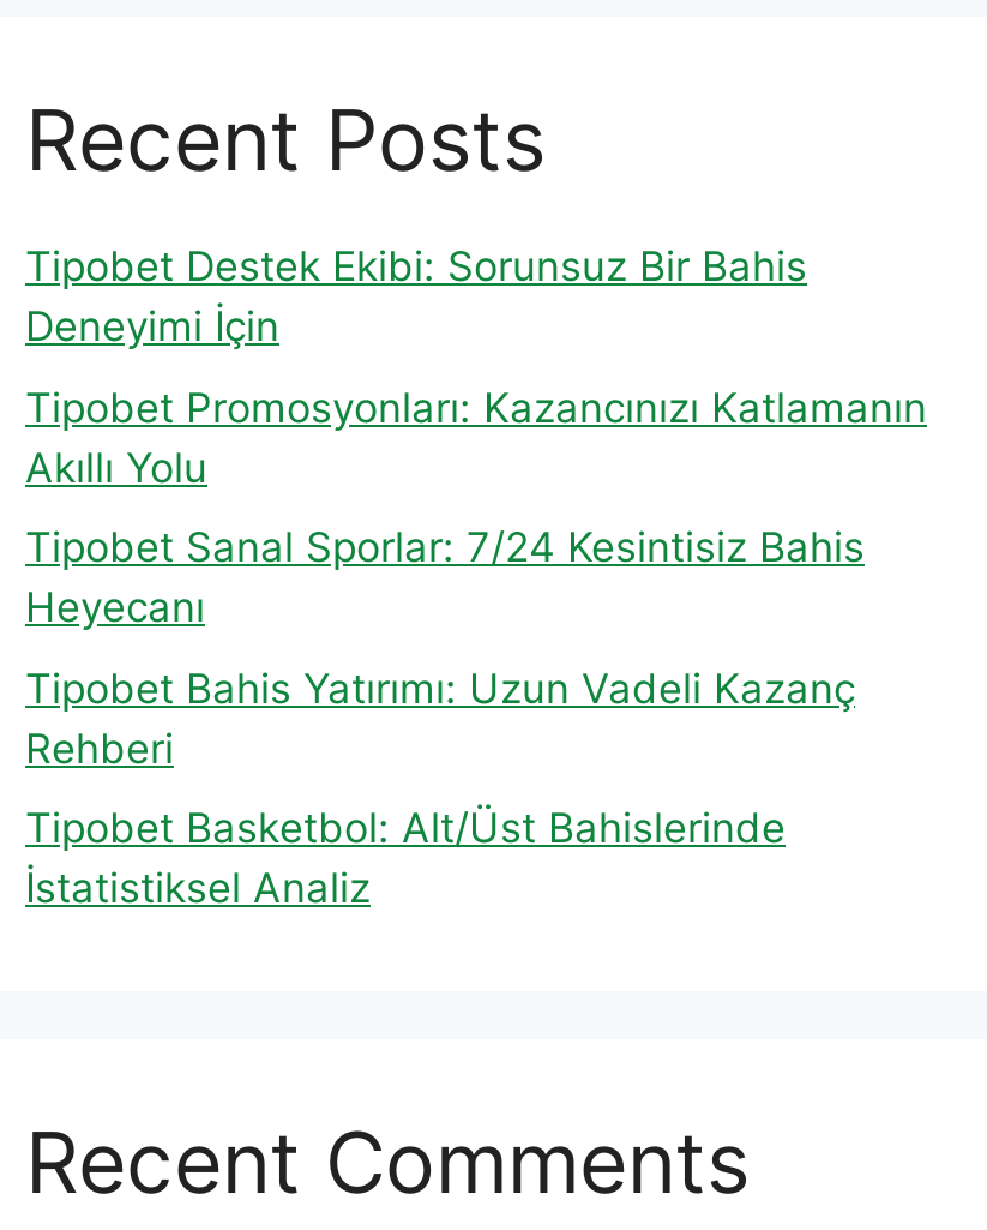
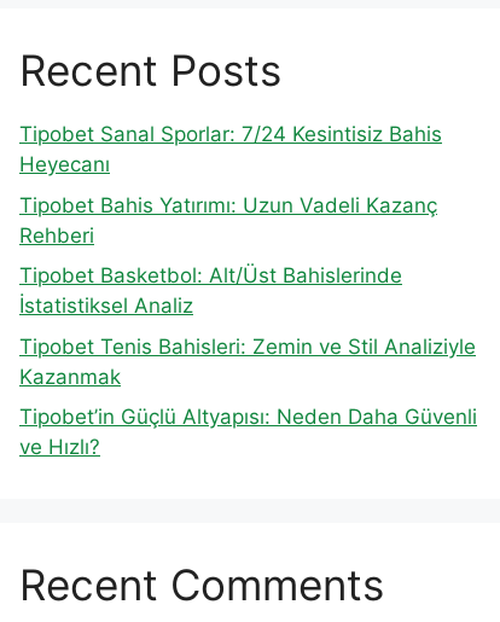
- Tipobet Destek Ekibi: Sorunsuz Bir Bahis
- Deneyimi İçin
- Tipobet Promosyonları: Kazancınızı Katlamanın
- Akıllı Yolu

moved up: Tipobet Sanal Sporlar: 7/24 Kesintisiz Bahis | Heyecanı | Tipobet Bahis Yatırımı: Uzun Vadeli Kazanç | Rehberi | Tipobet Basketbol: Alt/Üst Bahislerinde | İstatistiksel Analiz

+ Tipobet Tenis Bahisleri: Zemin ve Stil Analiziyle
+ Kazanmak
+ Tipobet’in Güçlü Altyapısı: Neden Daha Güvenli
+ ve Hızlı?
